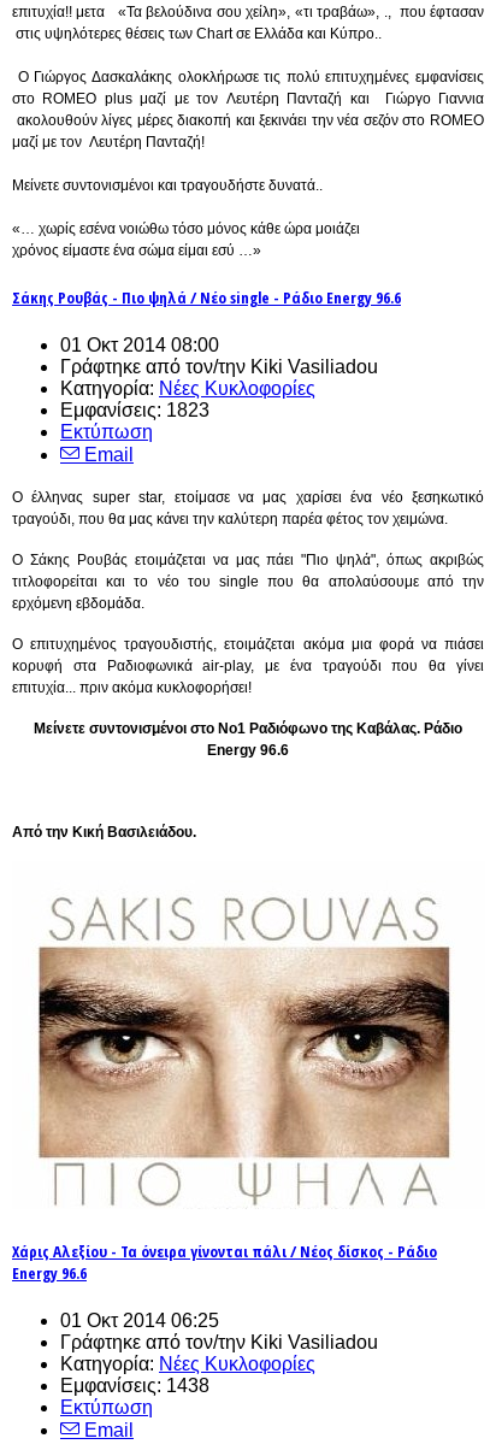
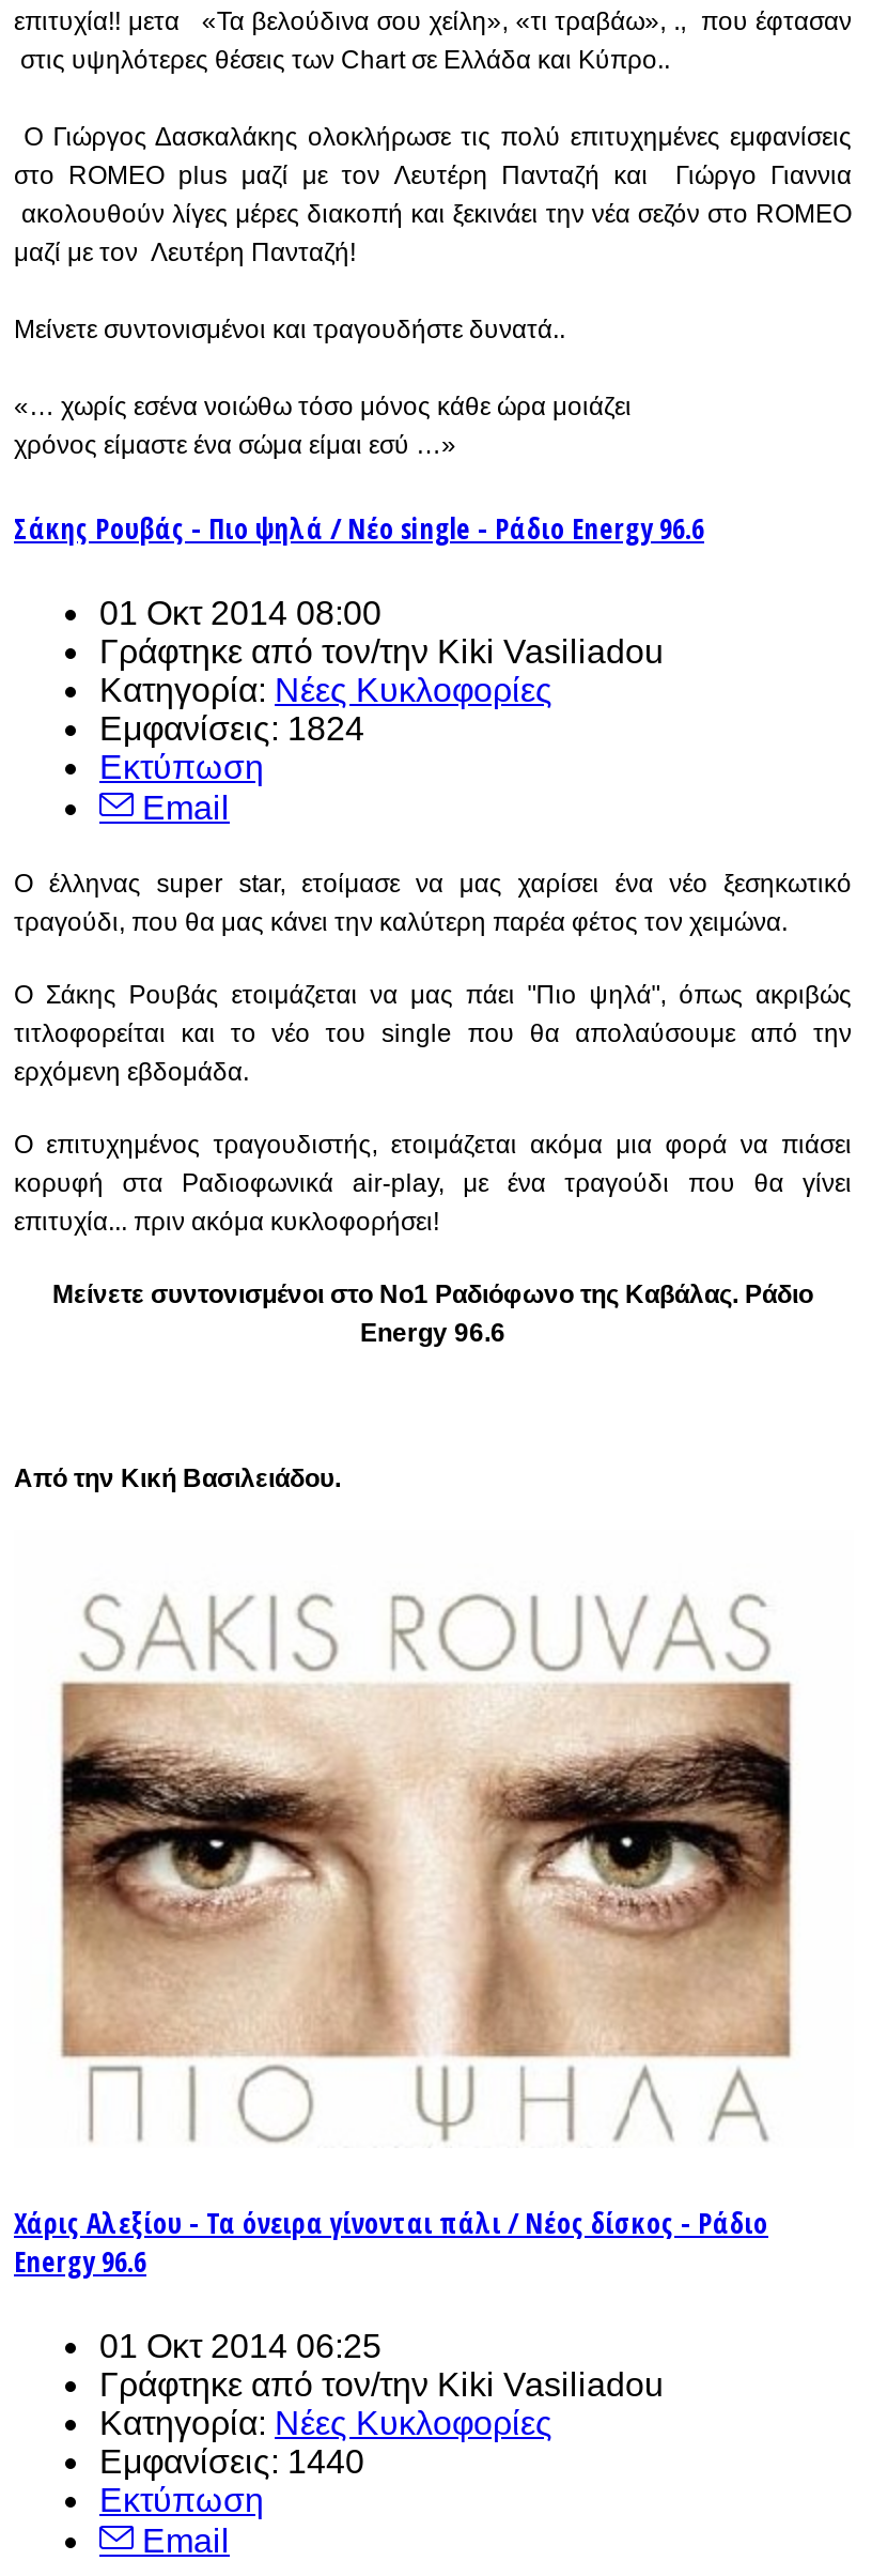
- Εμφανίσεις: 1823
+ Εμφανίσεις: 1824

- Εμφανίσεις: 1438
+ Εμφανίσεις: 1440
